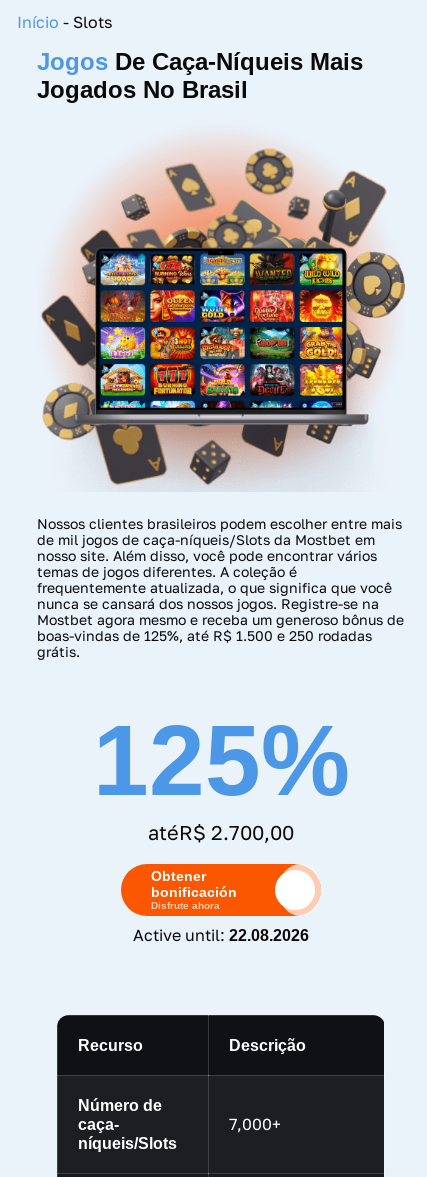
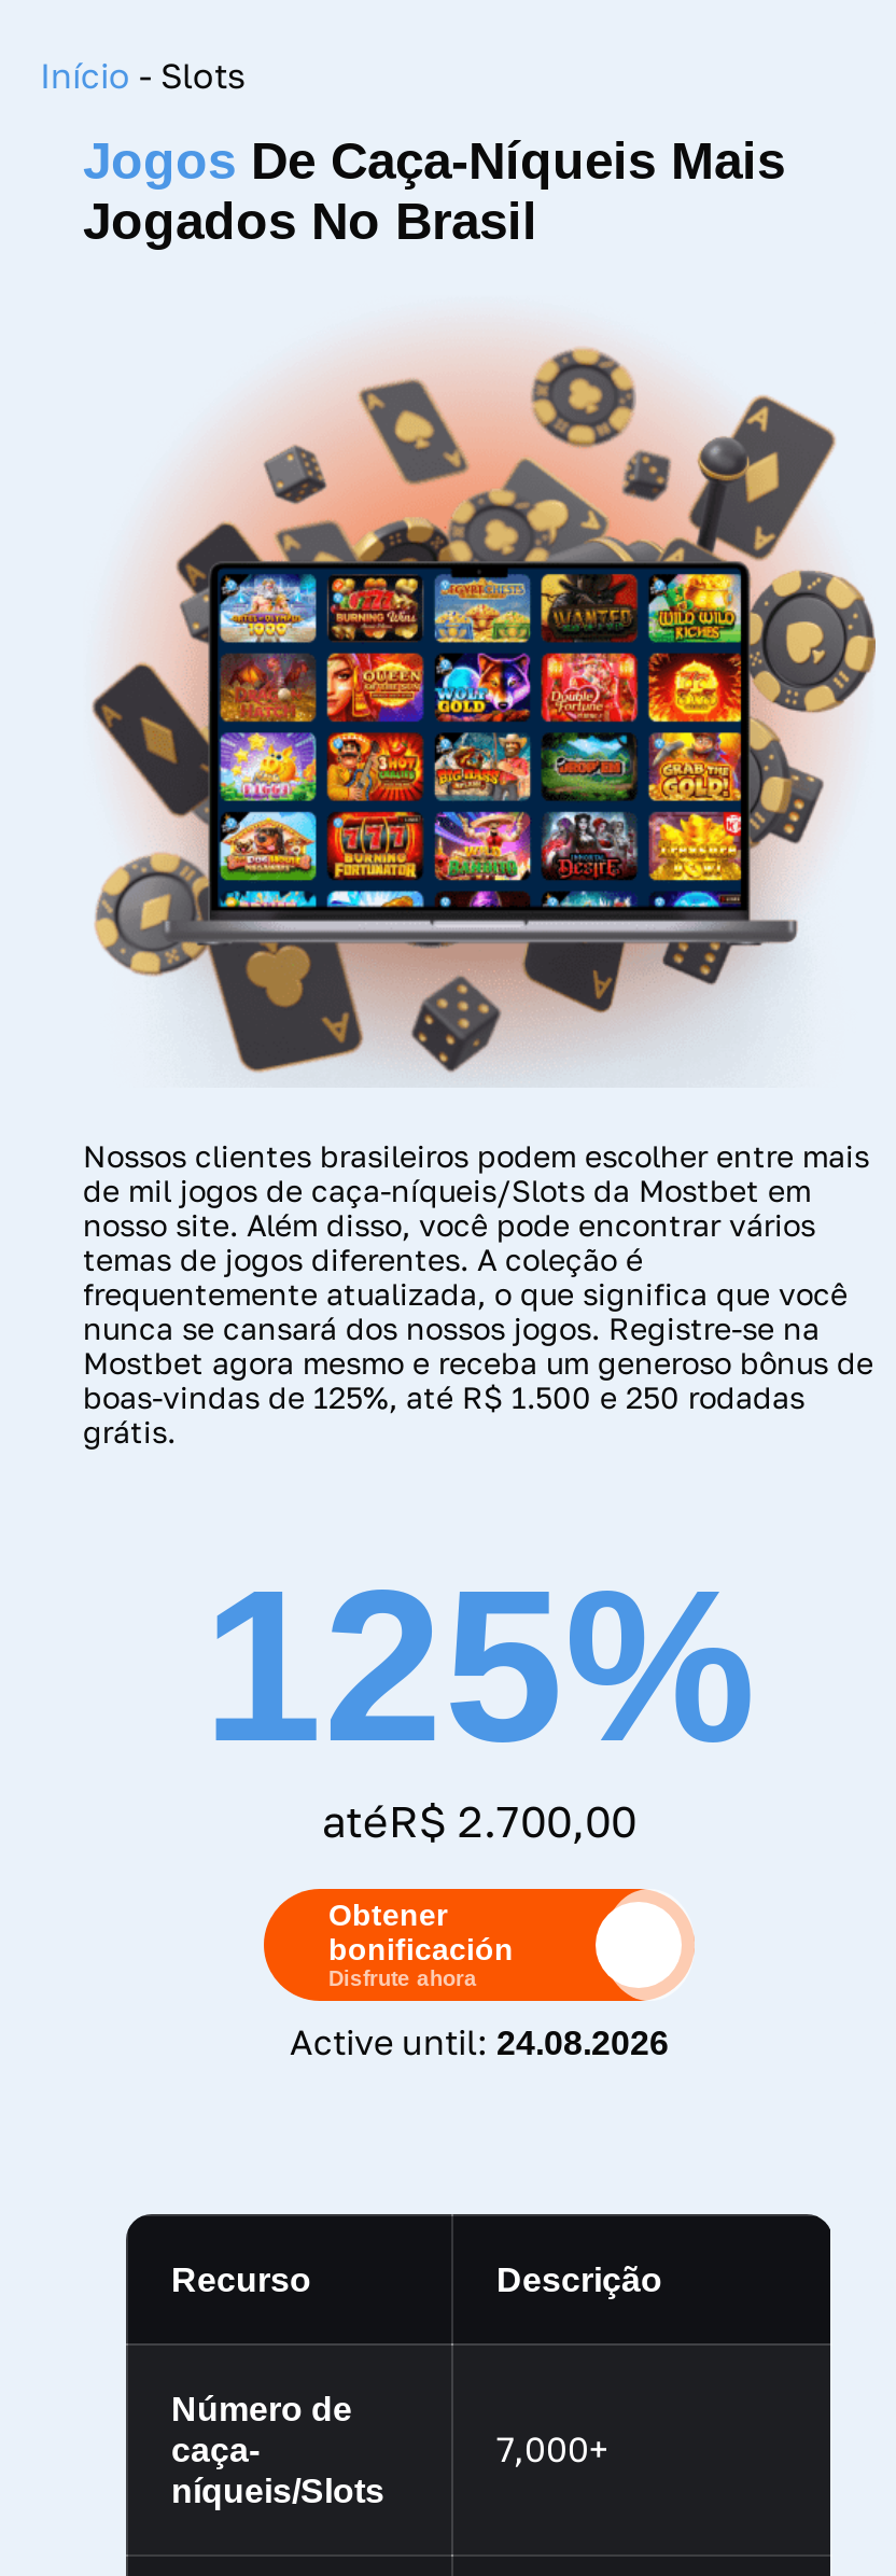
- Active until: 22.08.2026
+ Active until: 24.08.2026
